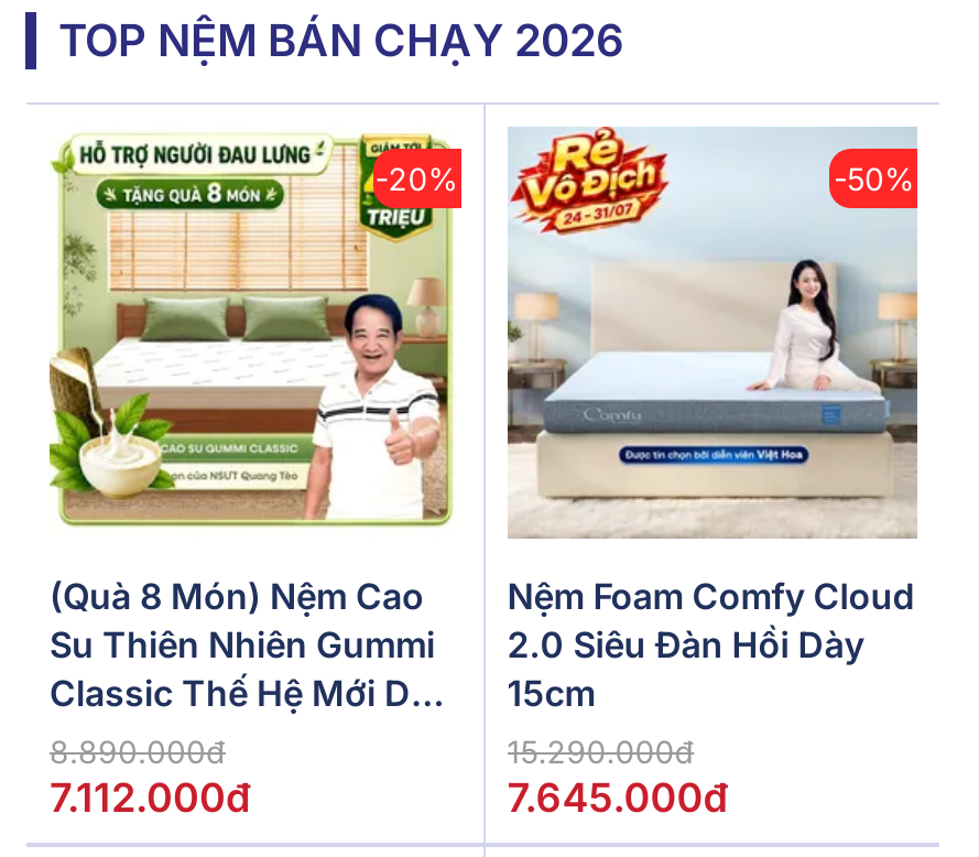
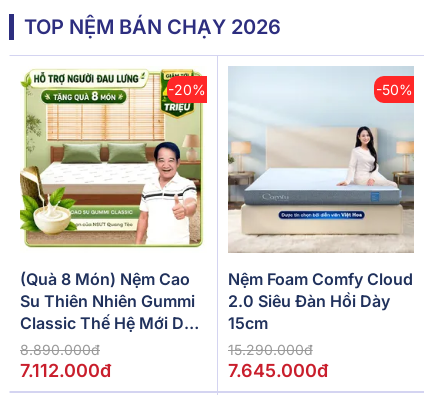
- [image]
